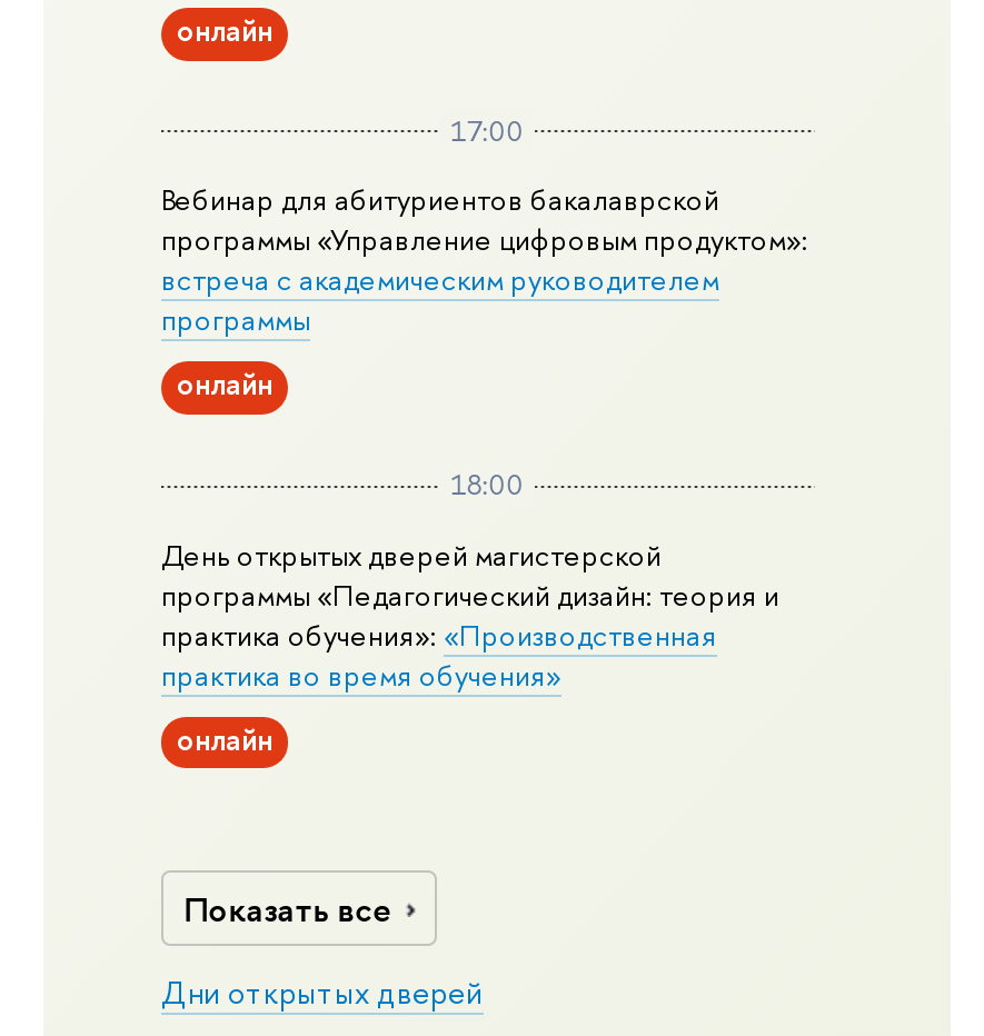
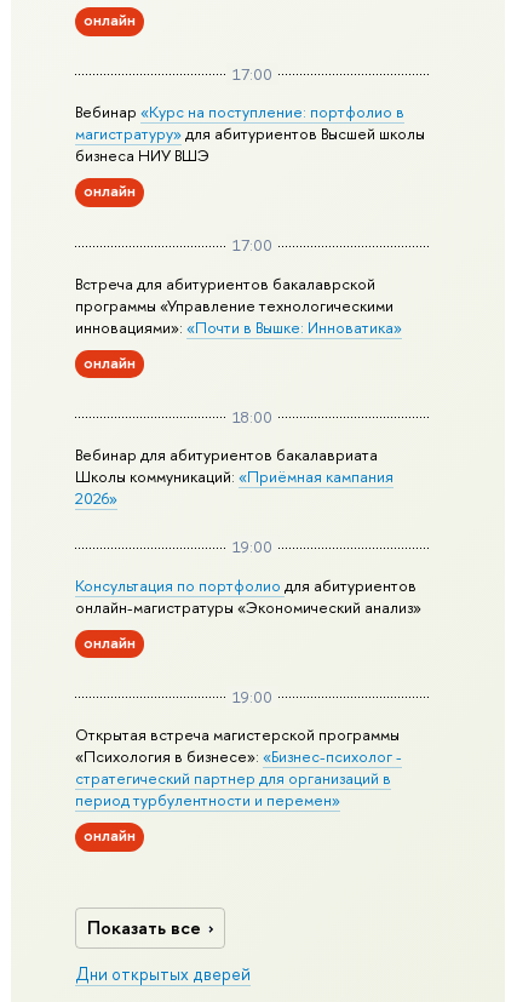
- Вебинар для абитуриентов бакалаврской
- программы «Управление цифровым продуктом»:
- встреча с академическим руководителем
- программы
+ Вебинар «Курс на поступление: портфолио в
+ магистратуру» для абитуриентов Высшей школы
+ бизнеса НИУ ВШЭ
+ онлайн
+ 17:00
+ Встреча для абитуриентов бакалаврской
+ программы «Управление технологическими
+ инновациями»:«Почти в Вышке: Инноватика»

- День открытых дверей магистерской
- программы «Педагогический дизайн: теория и
- практика обучения»: «Производственная
- практика во время обучения»
+ Вебинар для абитуриентов бакалавриата
+ Школы коммуникаций: «Приёмная кампания
+ 2026»
+ 19:00
+ Консультация по портфолио для абитуриентов
+ онлайн-магистратуры «Экономический анализ»
+ онлайн
+ 19:00
+ Открытая встреча магистерской программы
+ «Психология в бизнесе»: «Бизнес-психолог -
+ стратегический партнер для организаций в
+ период турбулентности и перемен»
